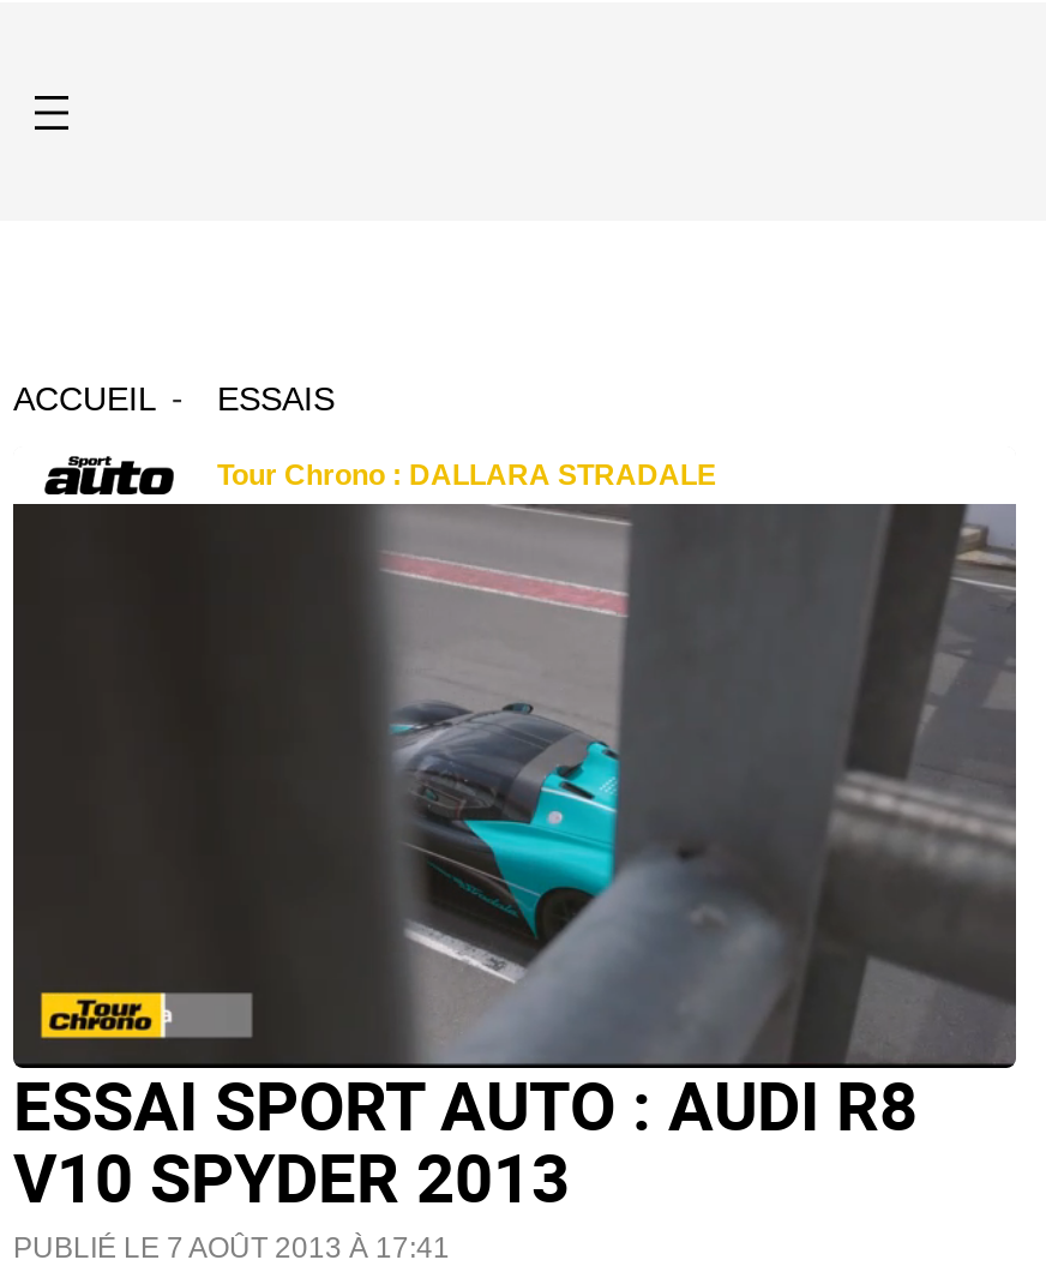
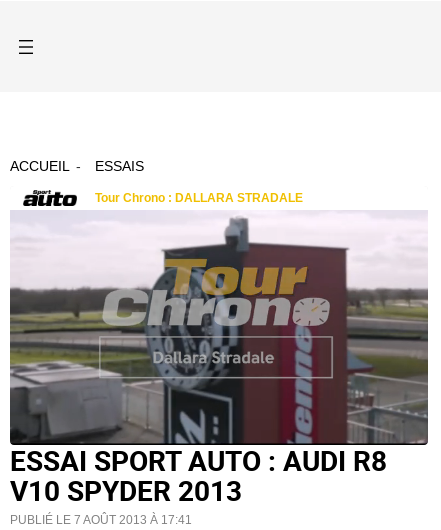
- [image]
+ [image]
